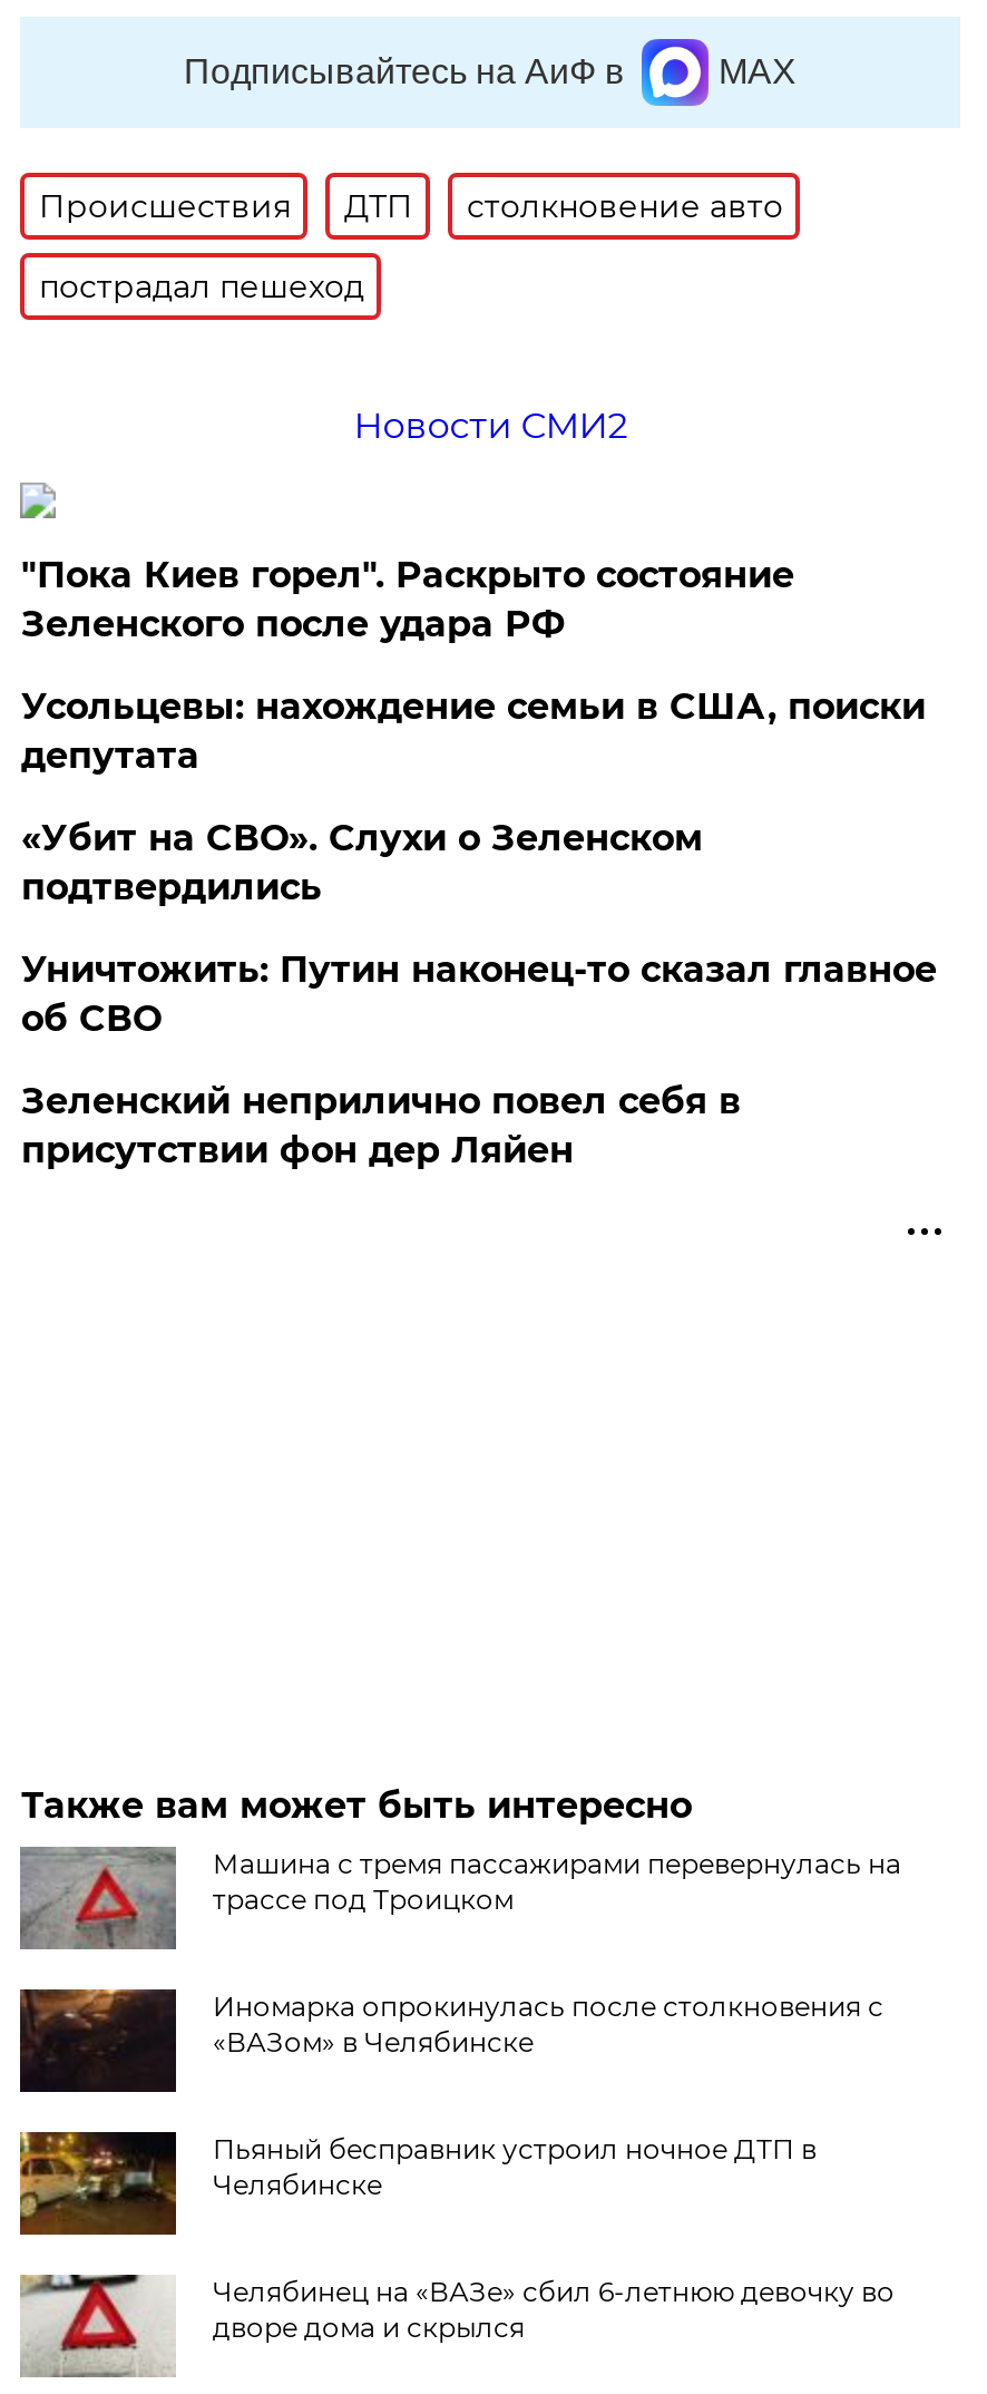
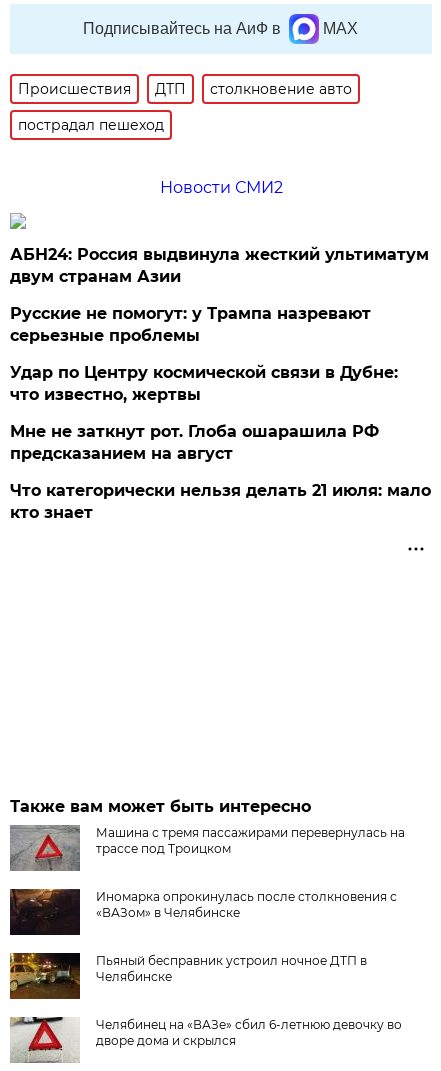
- "Пока Киев горел". Раскрыто состояние
- Зеленского после удара РФ
+ АБН24: Россия выдвинула жесткий ультиматум
+ двум странам Азии

- Усольцевы: нахождение семьи в США, поиски
- депутата
+ Русские не помогут: у Трампа назревают
+ серьезные проблемы

- «Убит на СВО». Слухи о Зеленском
- подтвердились
+ Удар по Центру космической связи в Дубне:
+ что известно, жертвы

- Уничтожить: Путин наконец-то сказал главное
- об СВО
+ Мне не заткнут рот. Глоба ошарашила РФ
+ предсказанием на август

- Зеленский неприлично повел cебя в
- присутствии фон дер Ляйен
+ Что категорически нельзя делать 21 июля: мало
+ кто знает
